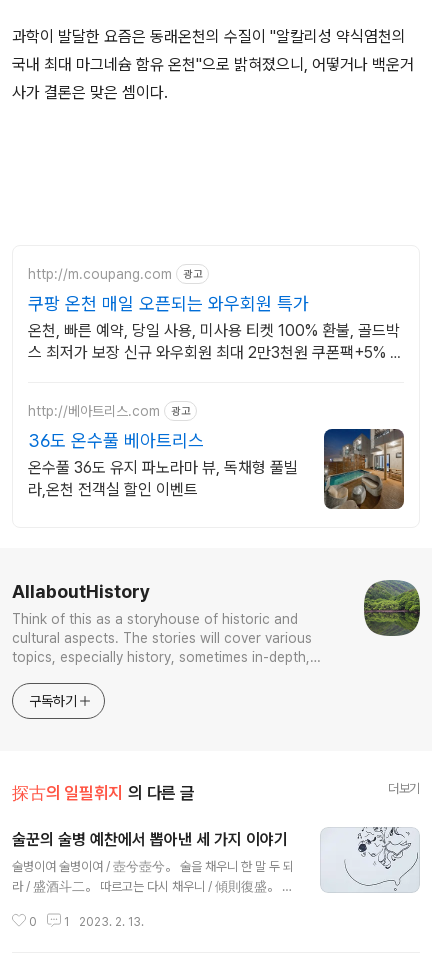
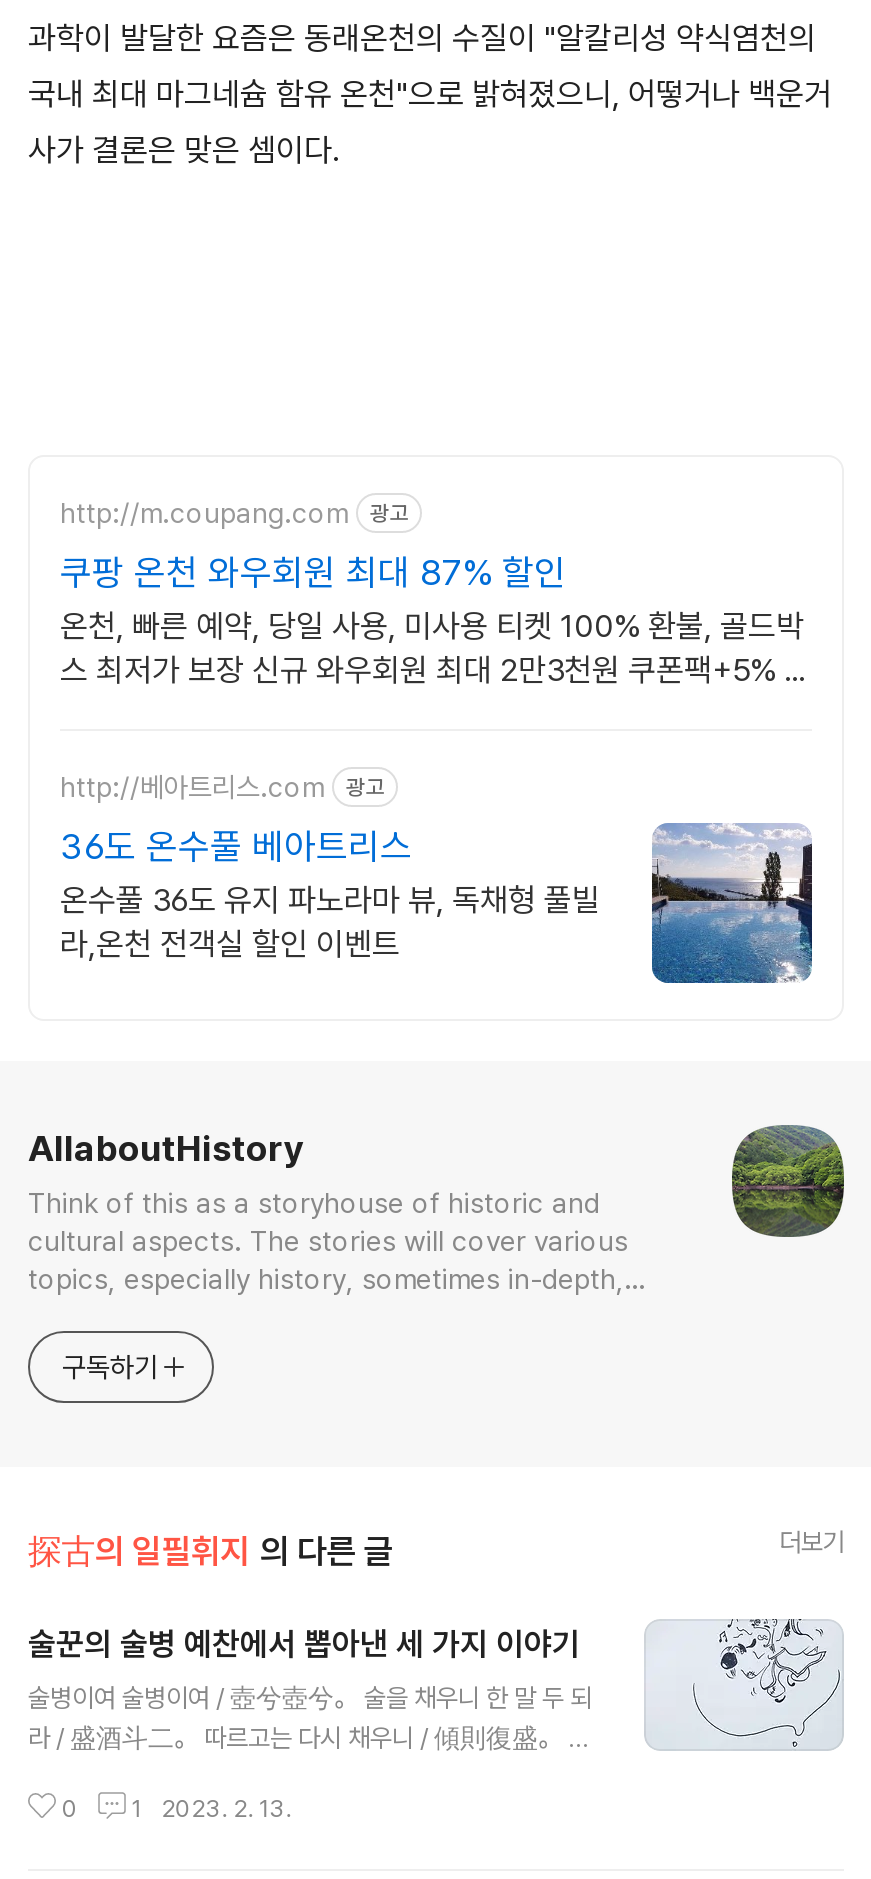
- 쿠팡 온천 매일 오픈되는 와우회원 특가
+ 쿠팡 온천 와우회원 최대 87% 할인

- [image]
+ [image]
